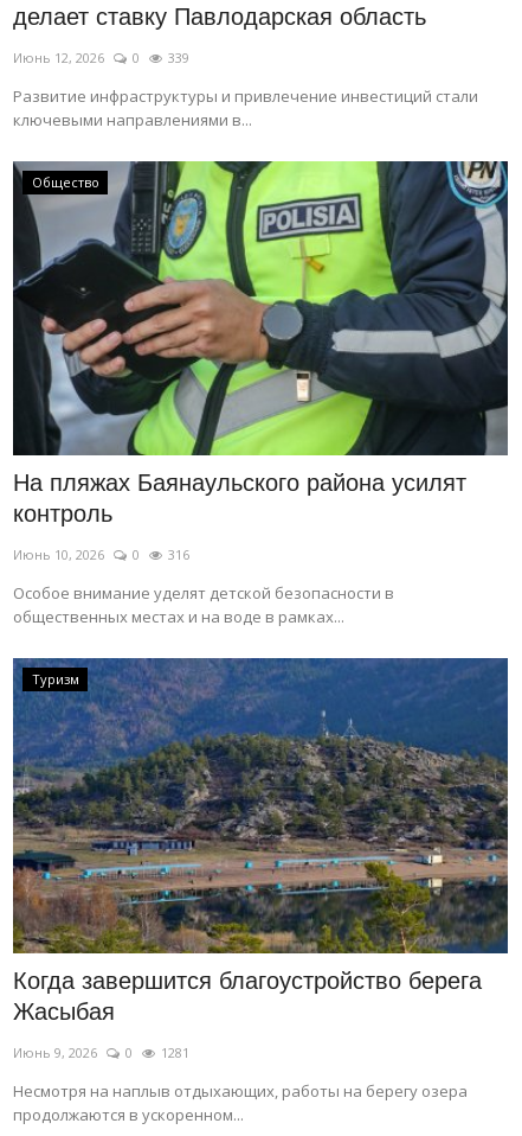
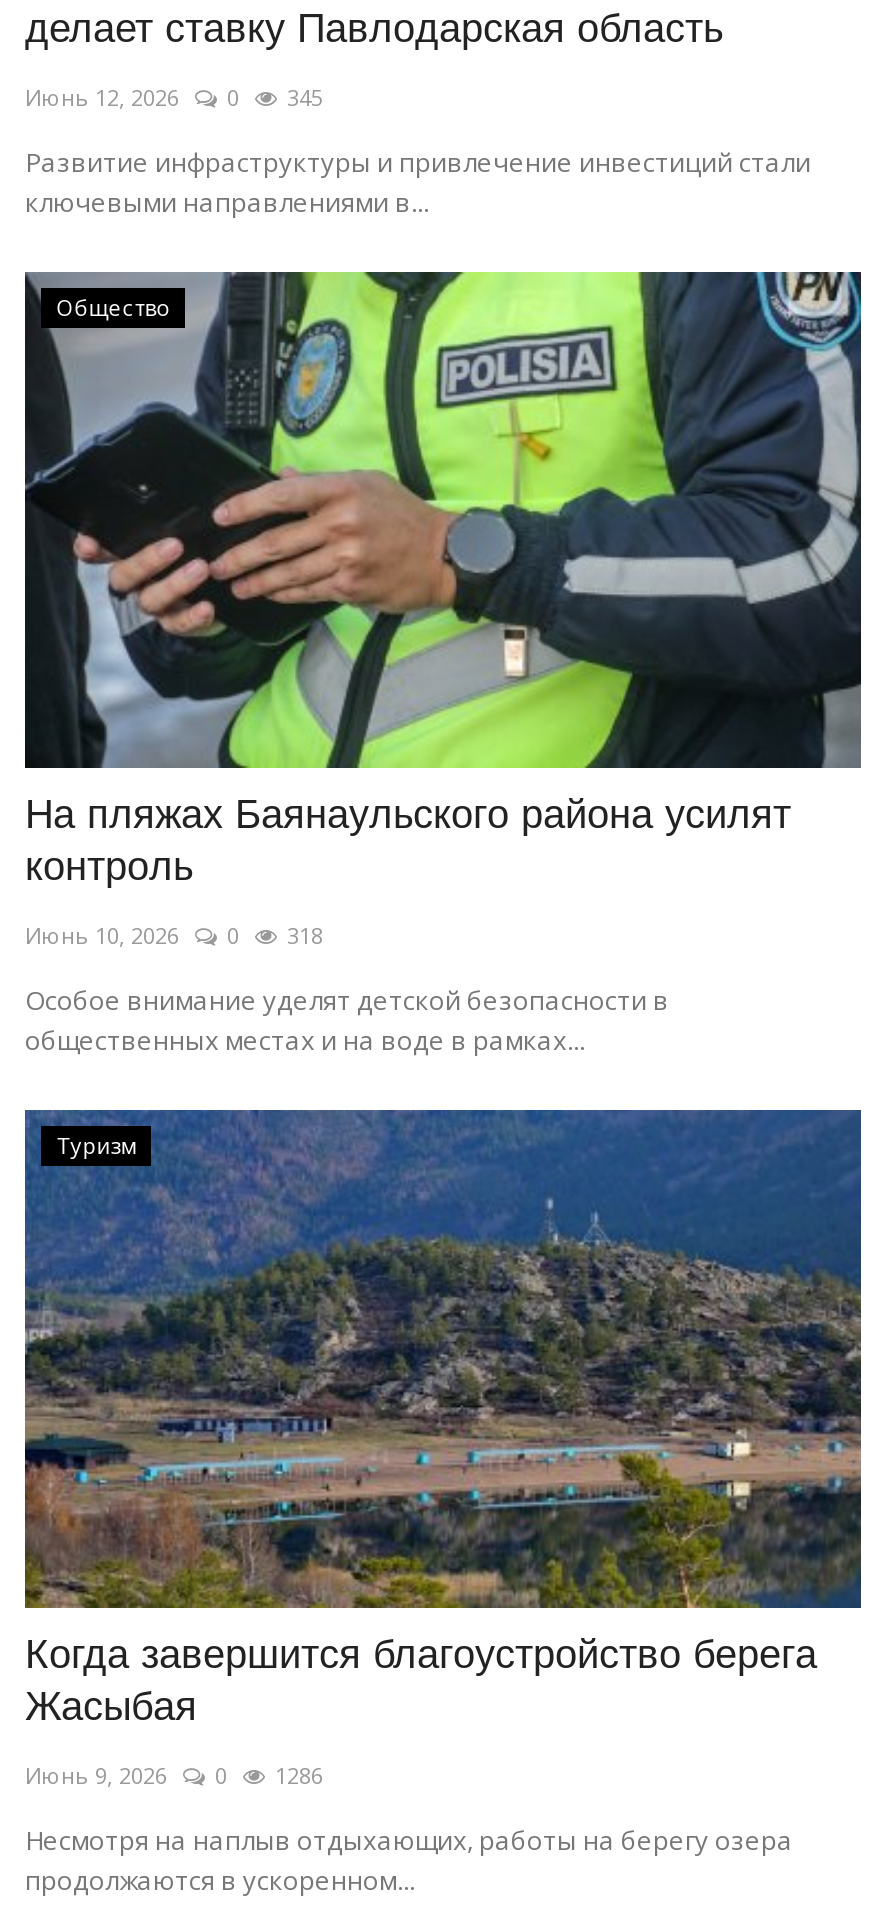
- Июнь 12, 2026 0 339
+ Июнь 12, 2026 0 345

- Июнь 10, 2026 0 316
+ Июнь 10, 2026 0 318

- Июнь 9, 2026 0 1281
+ Июнь 9, 2026 0 1286
